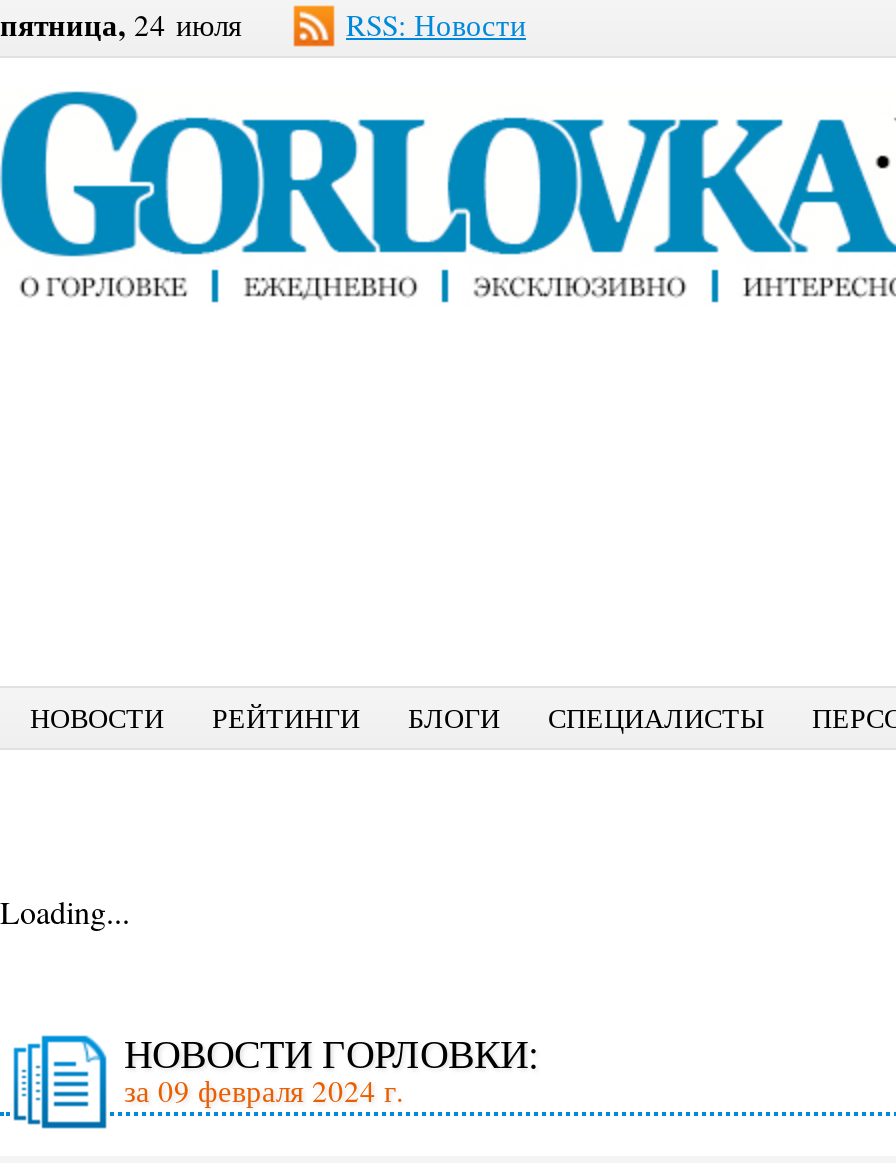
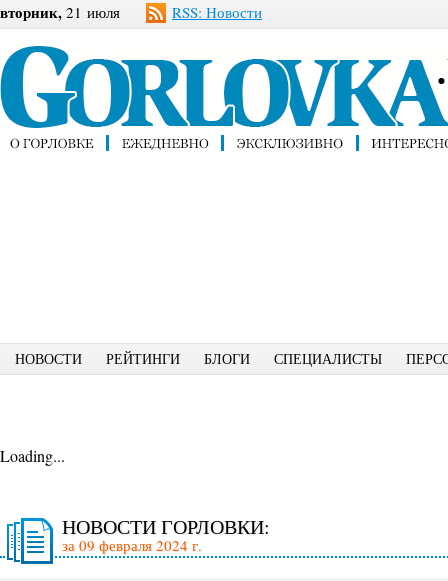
- пятница, 24 июля
+ вторник, 21 июля
